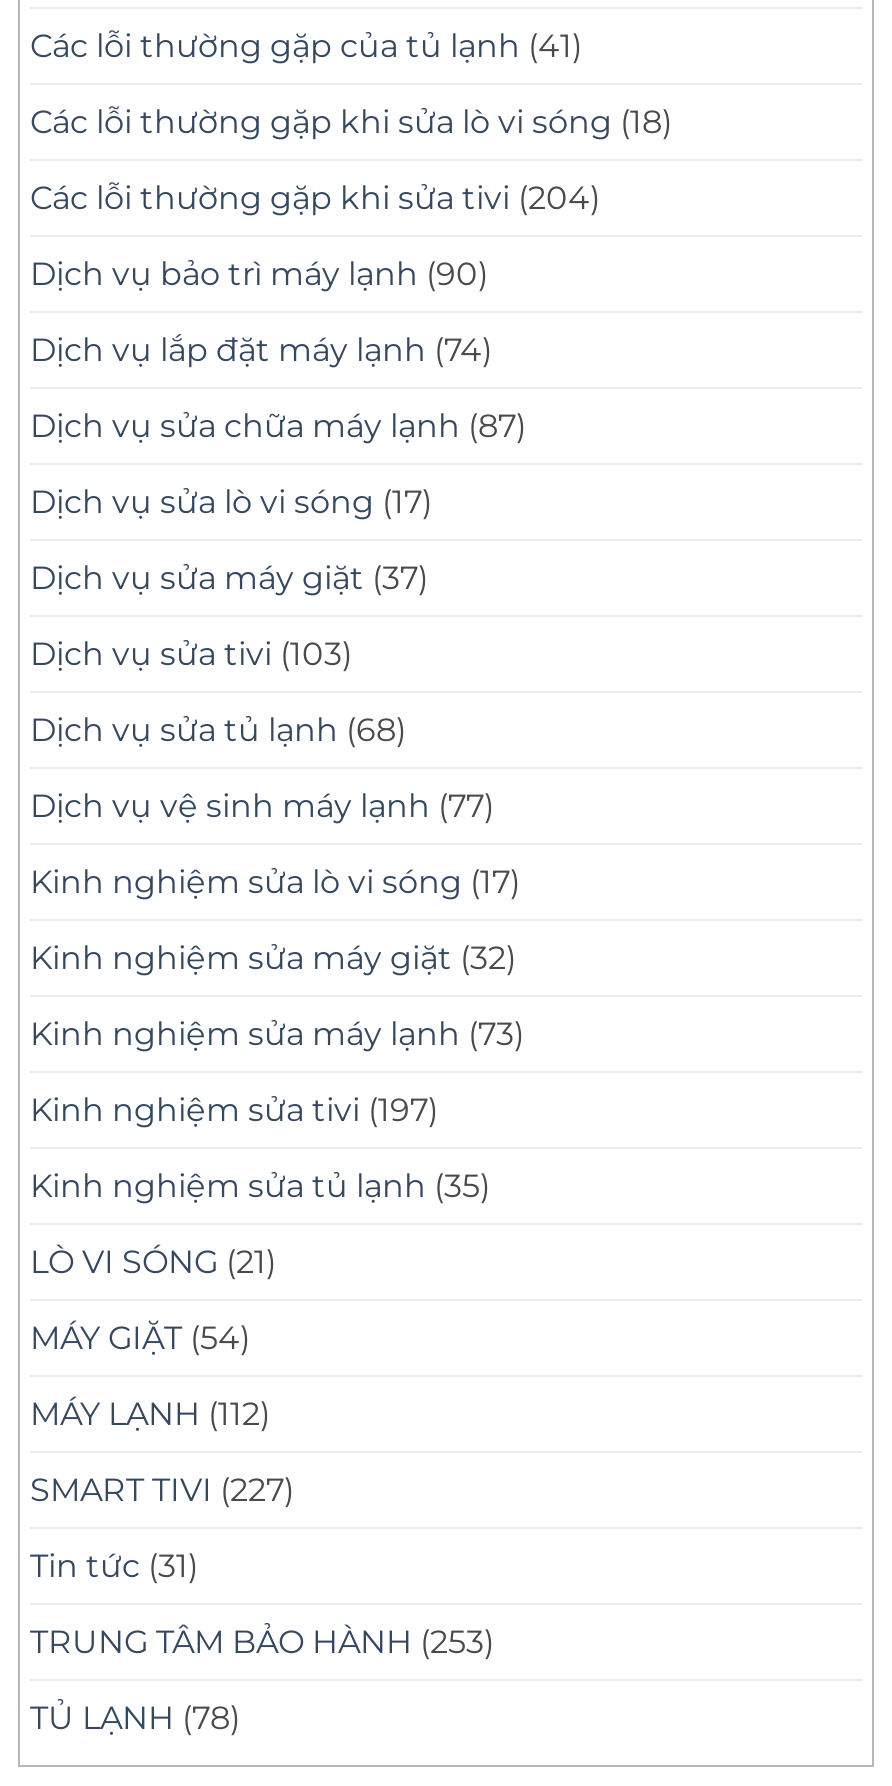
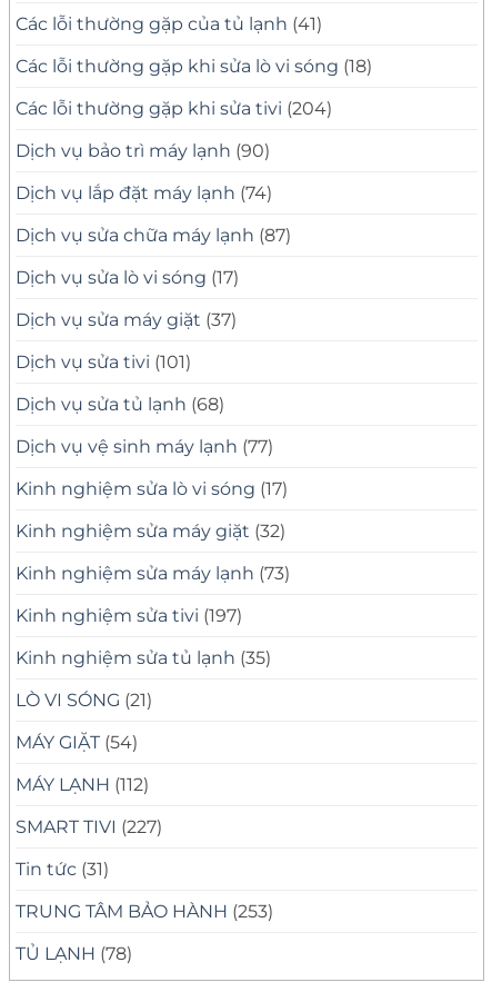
- Dịch vụ sửa tivi (103)
+ Dịch vụ sửa tivi (101)
